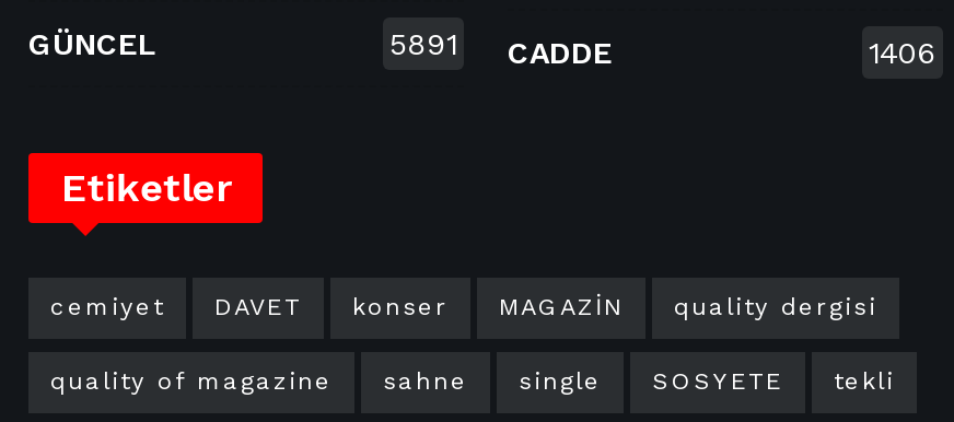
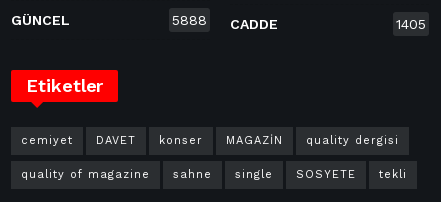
- 5891 CADDE
+ 5888 CADDE

- 1406
+ 1405
